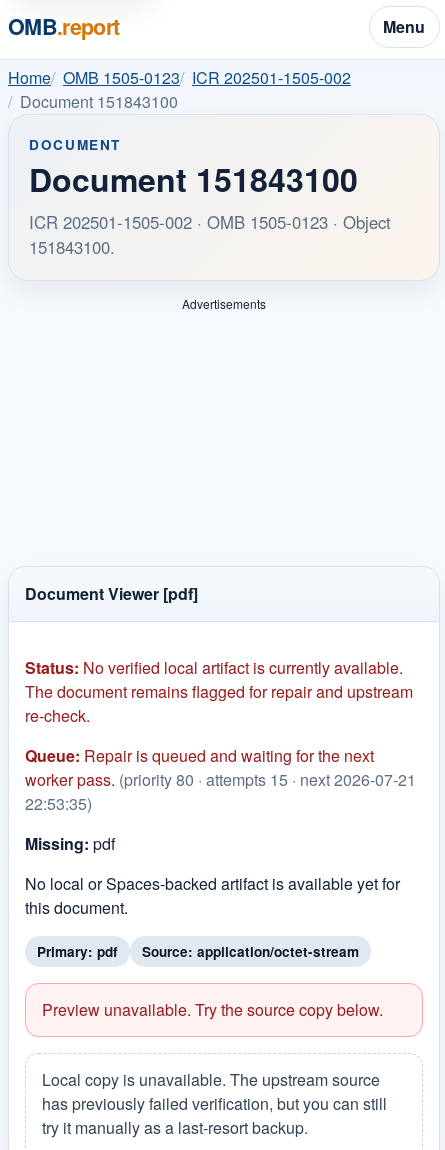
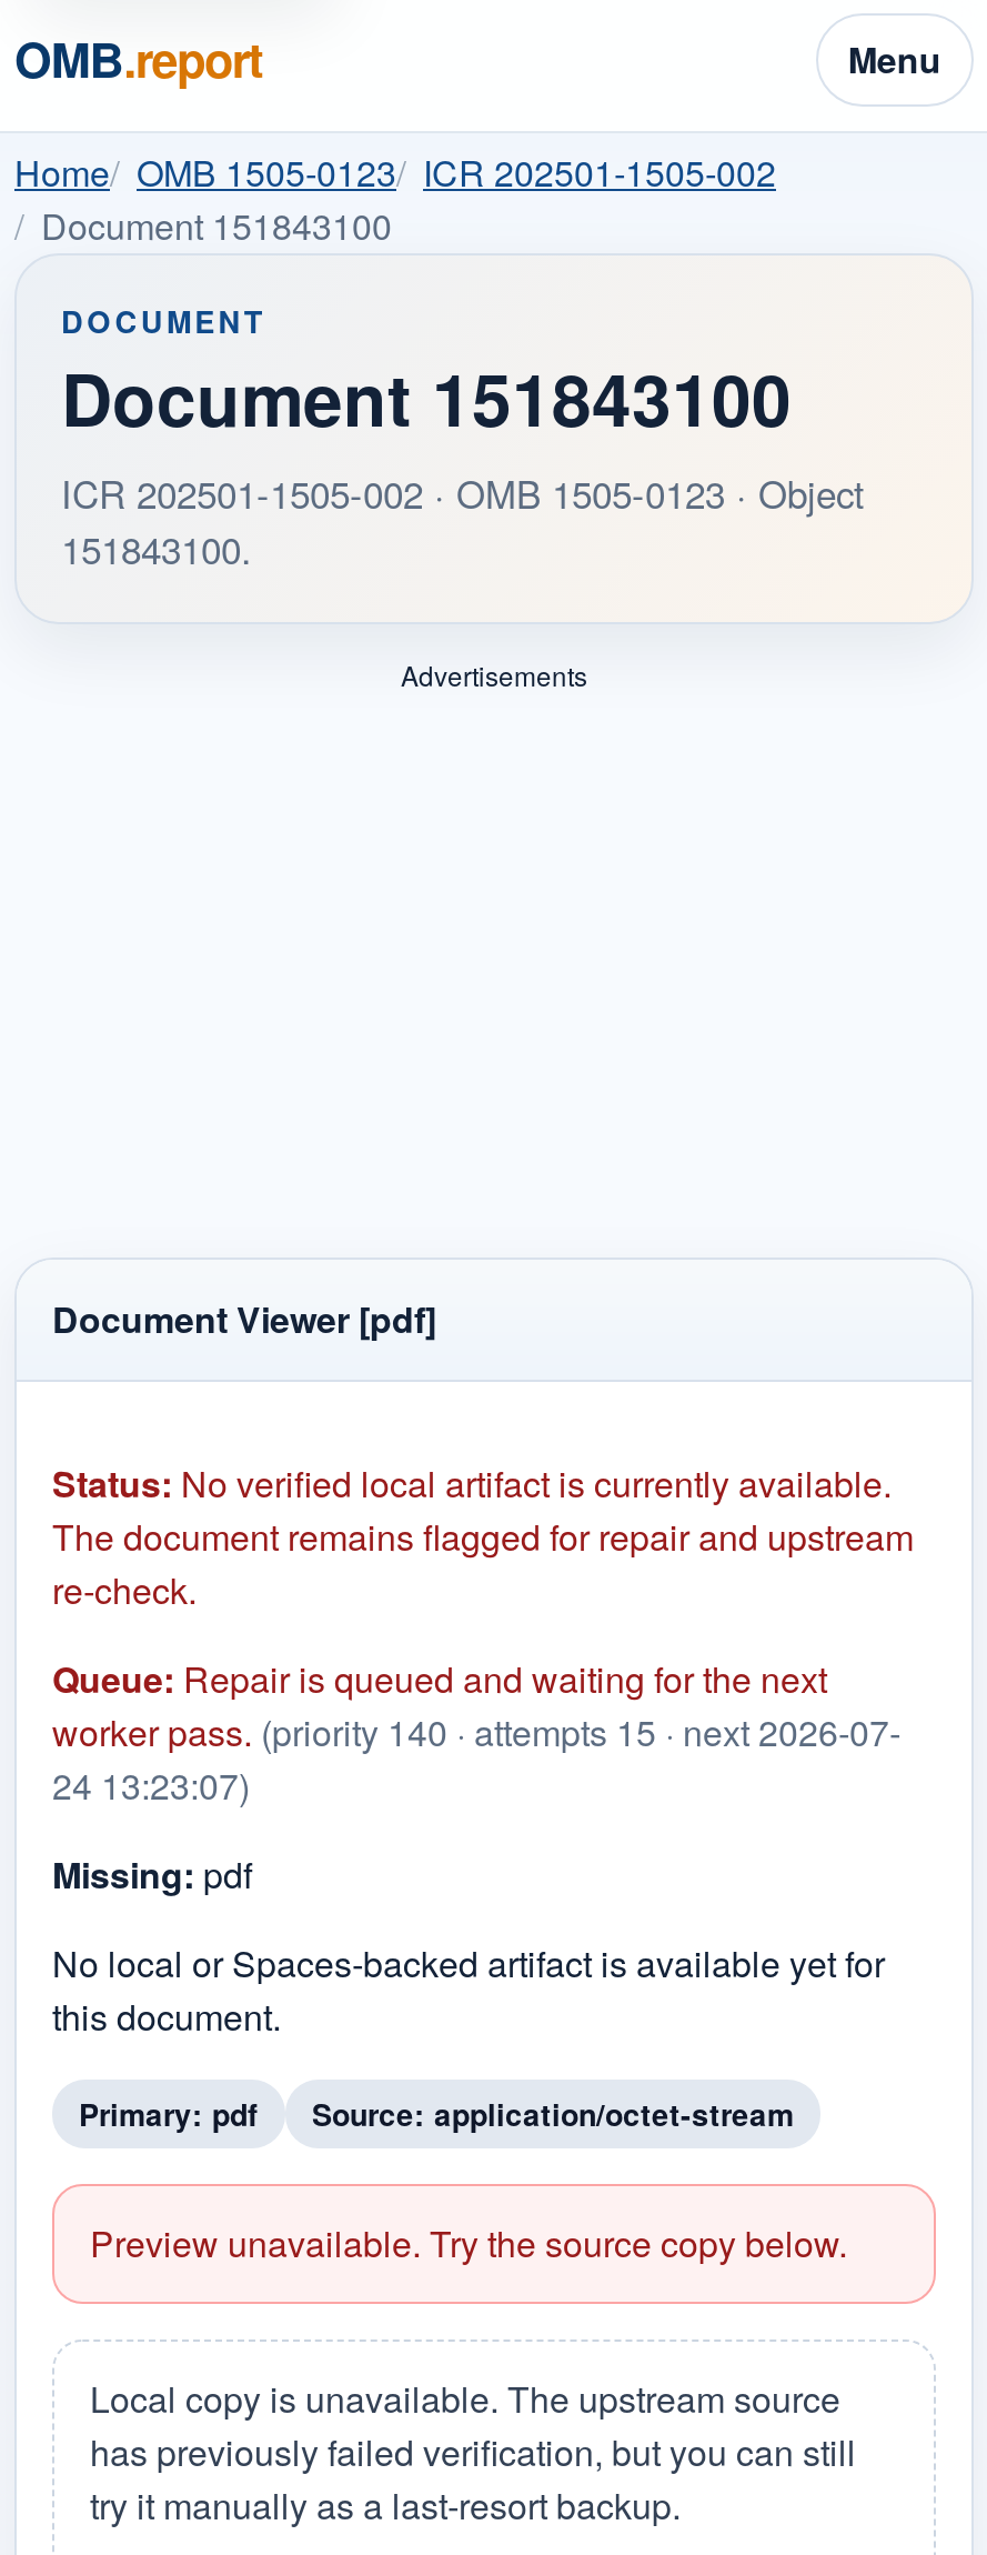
- worker pass. (priority 80 · attempts 15 · next 2026-07-21
- 22:53:35)
+ worker pass. (priority 140 · attempts 15 · next 2026-07-
+ 24 13:23:07)
